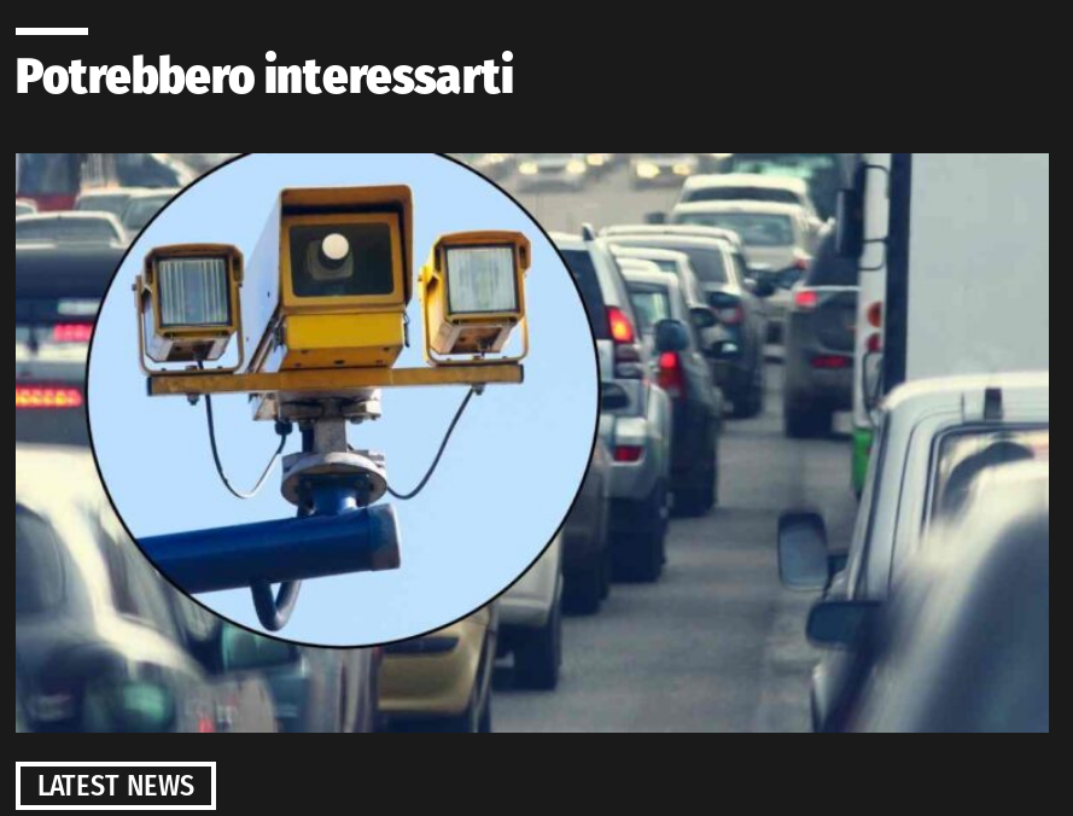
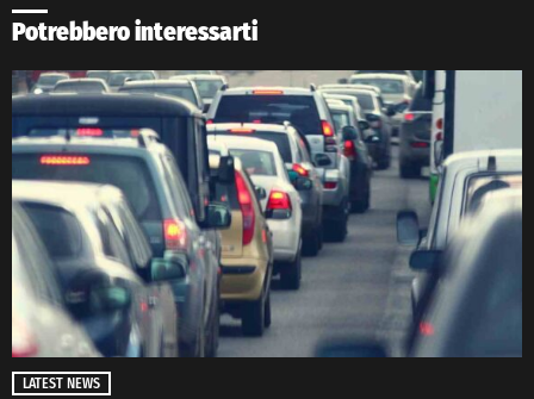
- [image]
+ [image]
